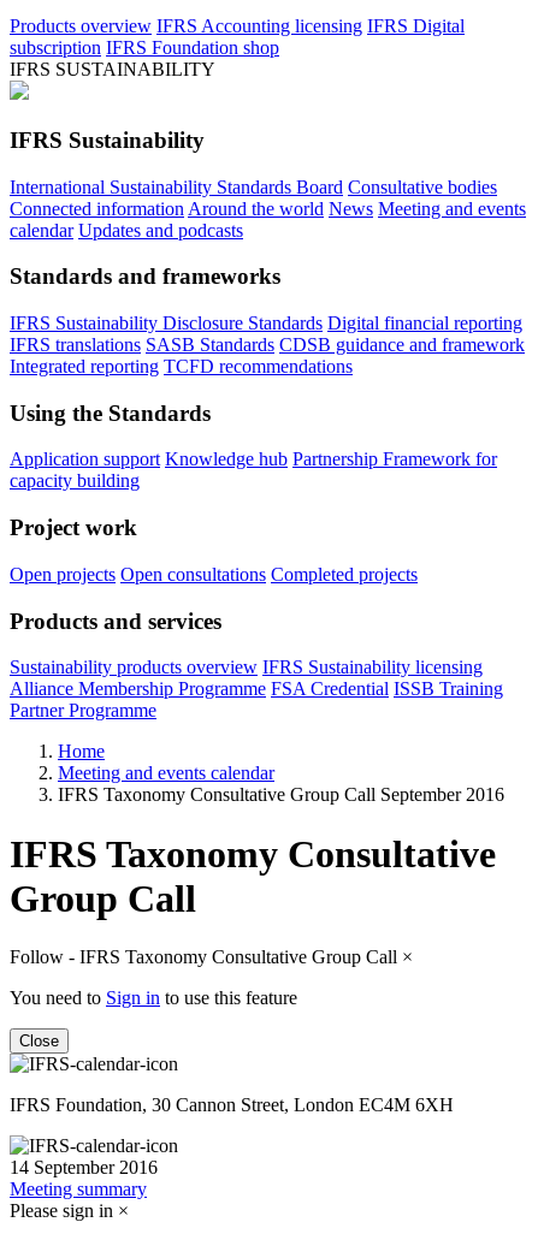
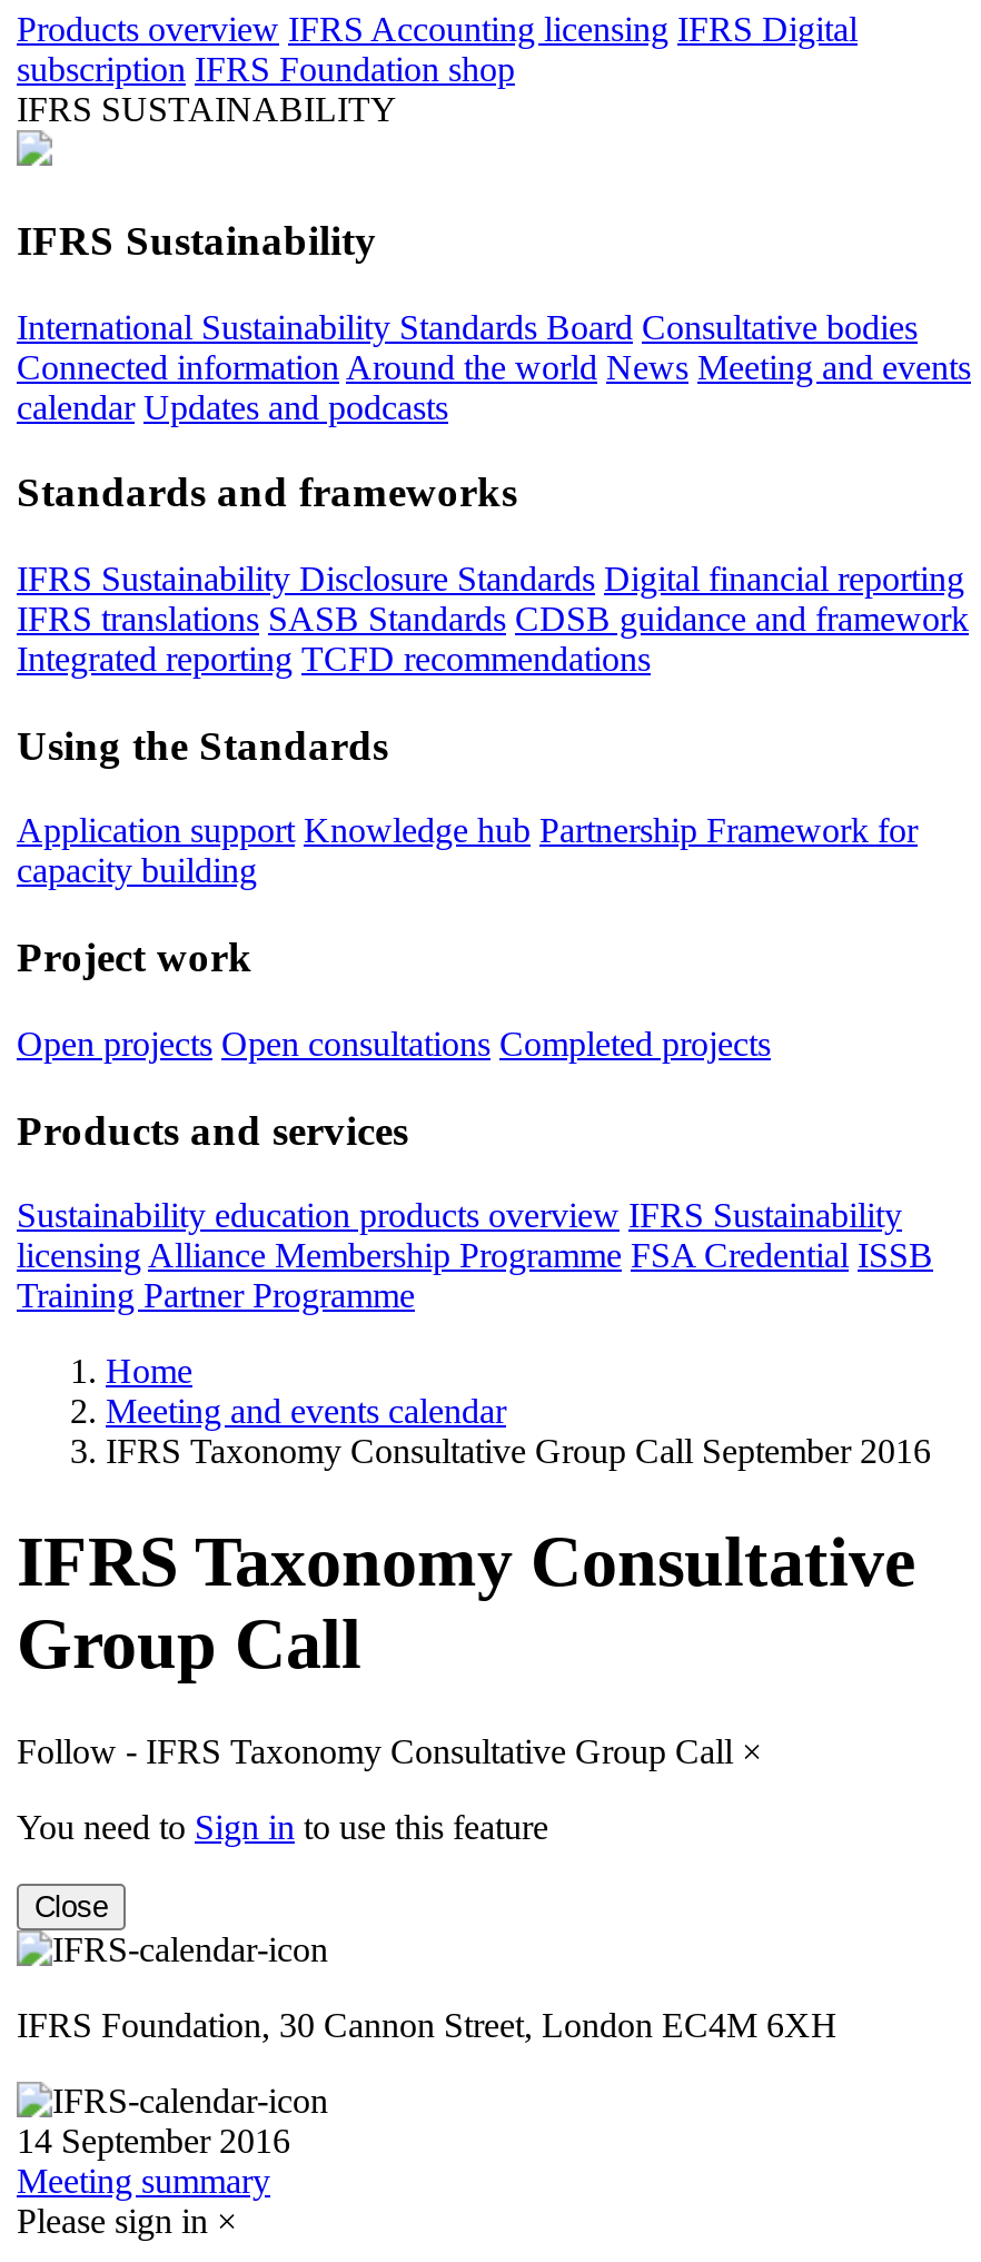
- Sustainability products overview IFRS Sustainability licensing
- Alliance Membership Programme FSA Credential ISSB Training
- Partner Programme
+ Sustainability education products overview IFRS Sustainability
+ licensing Alliance Membership Programme FSA Credential ISSB
+ Training Partner Programme
